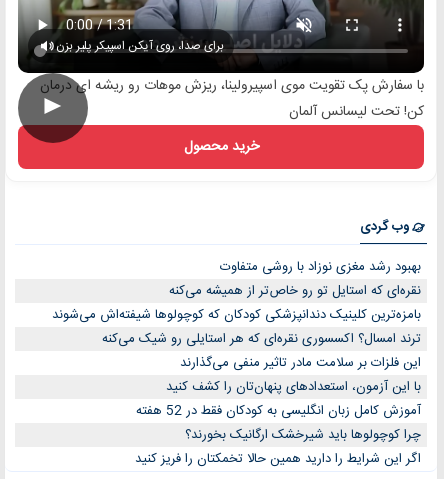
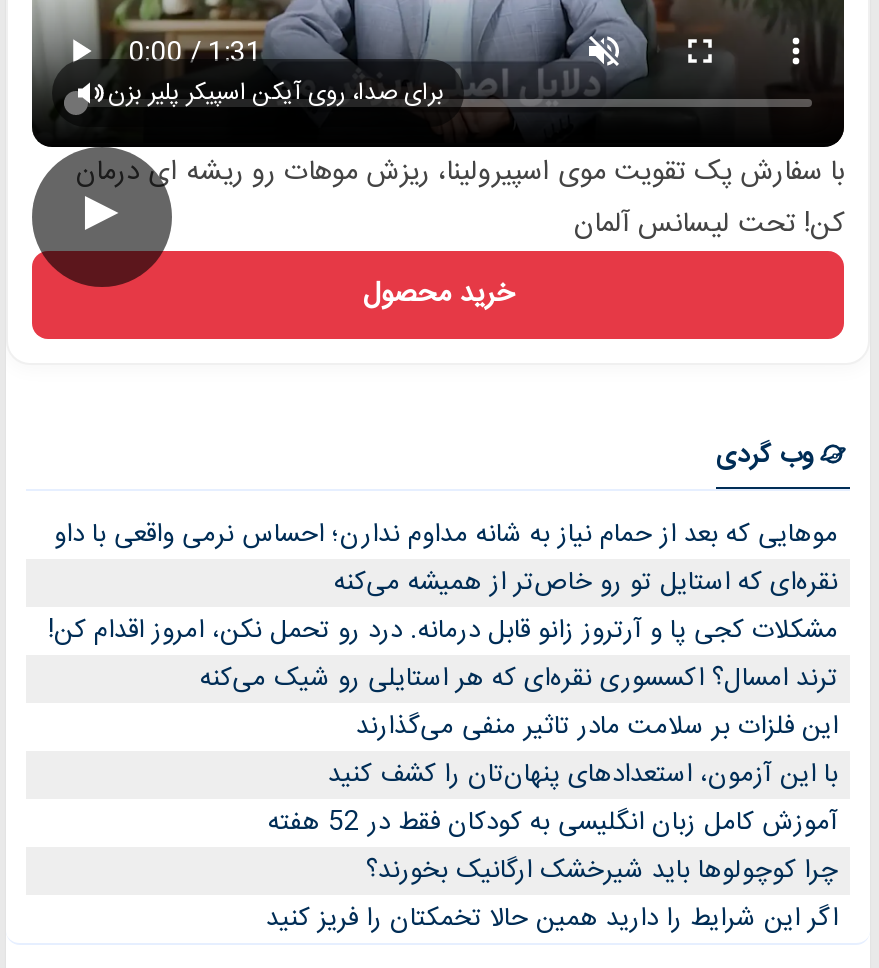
- بهبود رشد مغزی نوزاد با روشی متفاوت
+ موهایی که بعد از حمام نیاز به شانه مداوم ندارن؛ احساس نرمی واقعی با داو

- بامزه‌ترین کلینیک دندانپزشکی کودکان که کوچولوها شیفته‌اش می‌شوند
+ مشکلات کجی پا و آرتروز زانو قابل درمانه. درد رو تحمل نکن، امروز اقدام کن!
